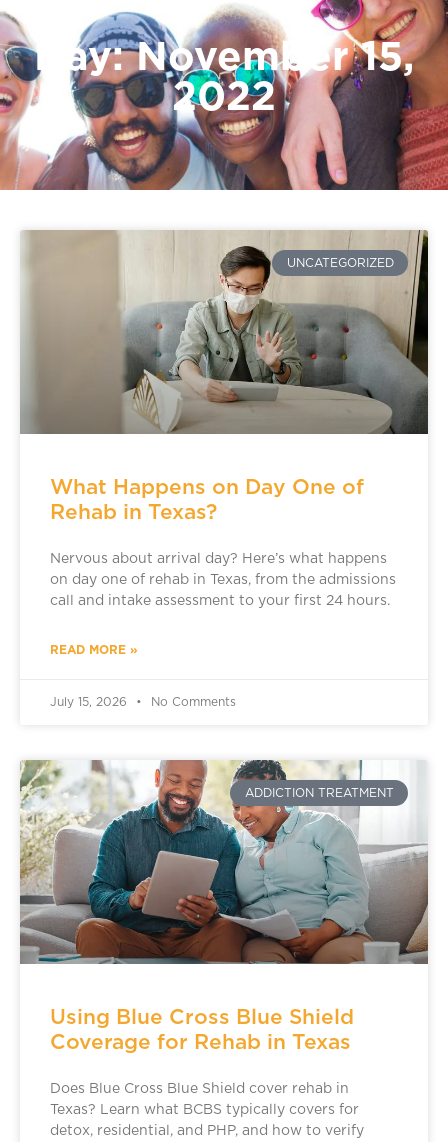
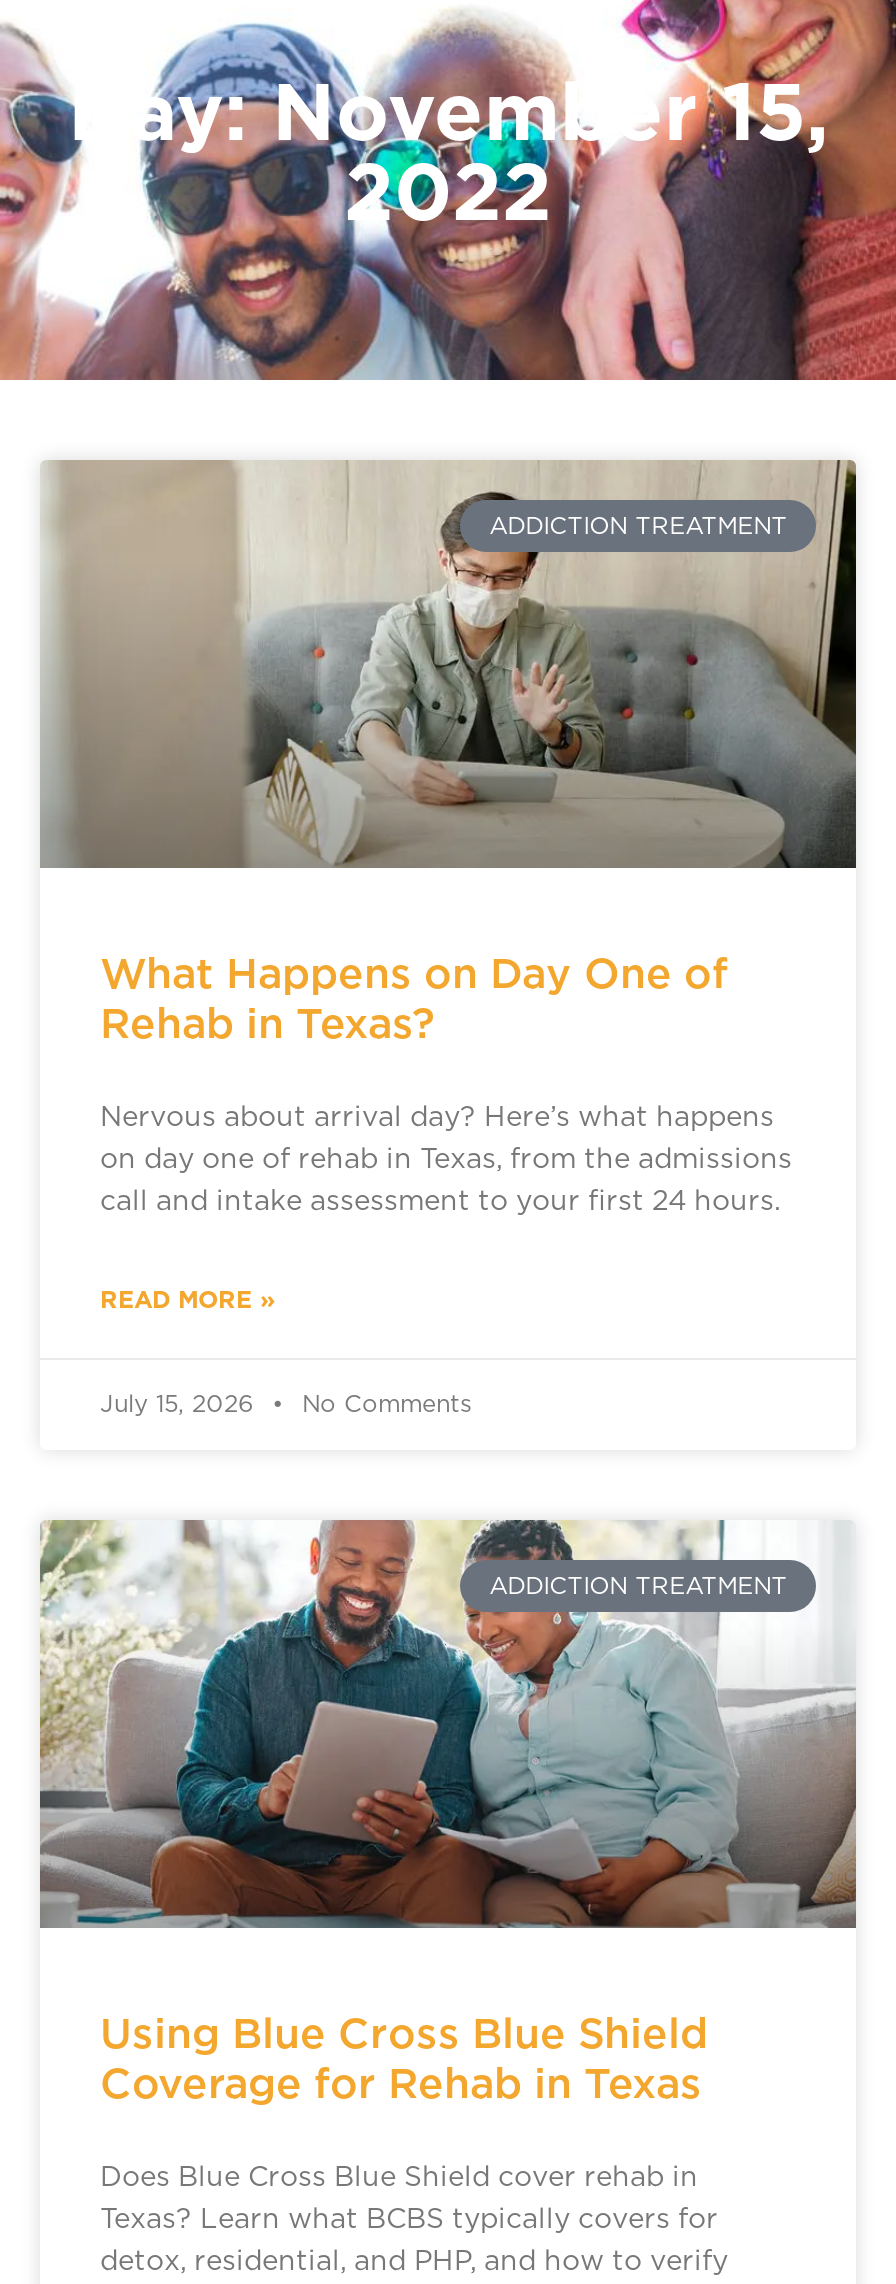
- UNCATEGORIZED
+ ADDICTION TREATMENT
